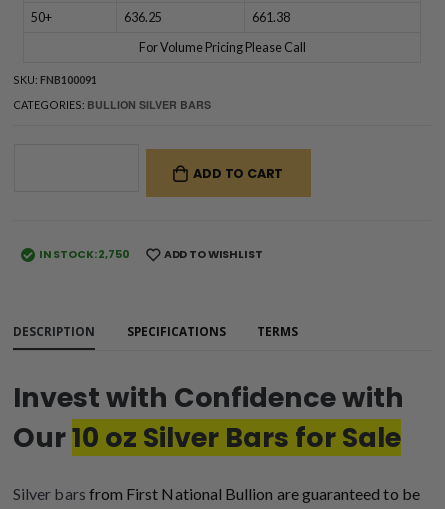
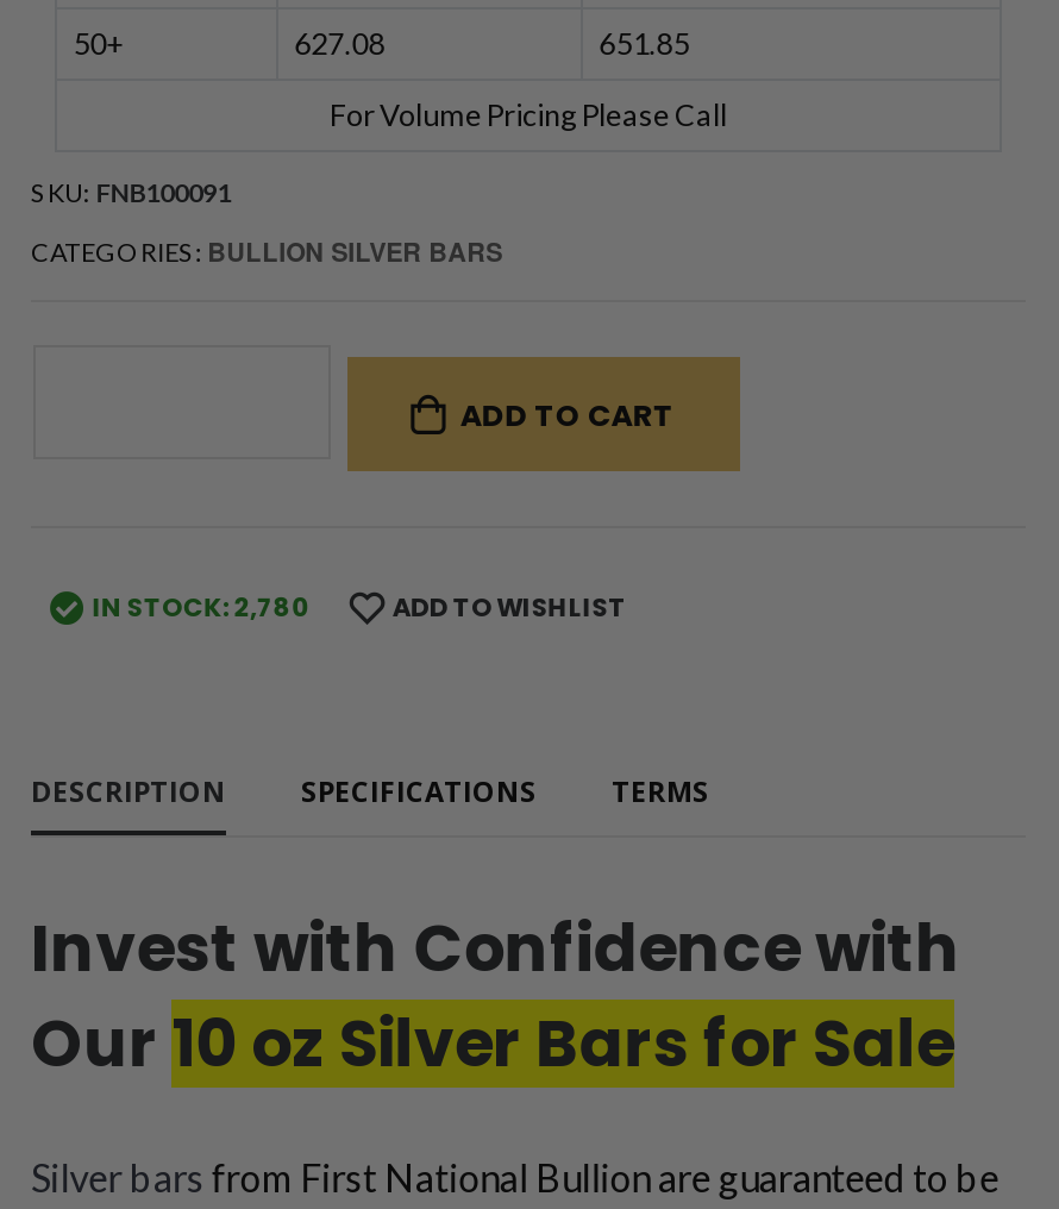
- 636.25
+ 627.08

- 661.38
+ 651.85

- IN STOCK: 2,750
+ IN STOCK: 2,780
